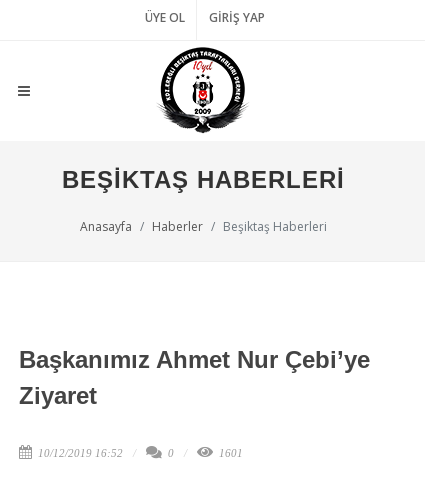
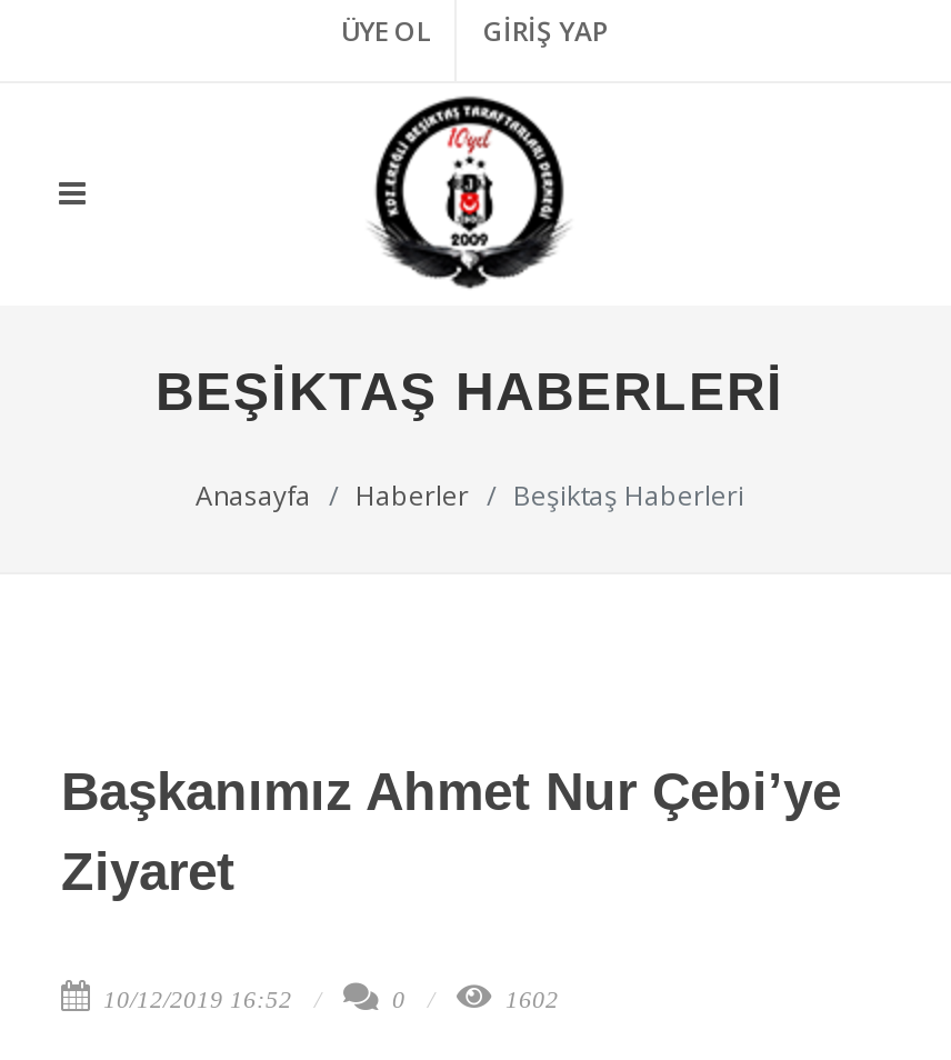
- 1601
+ 1602
